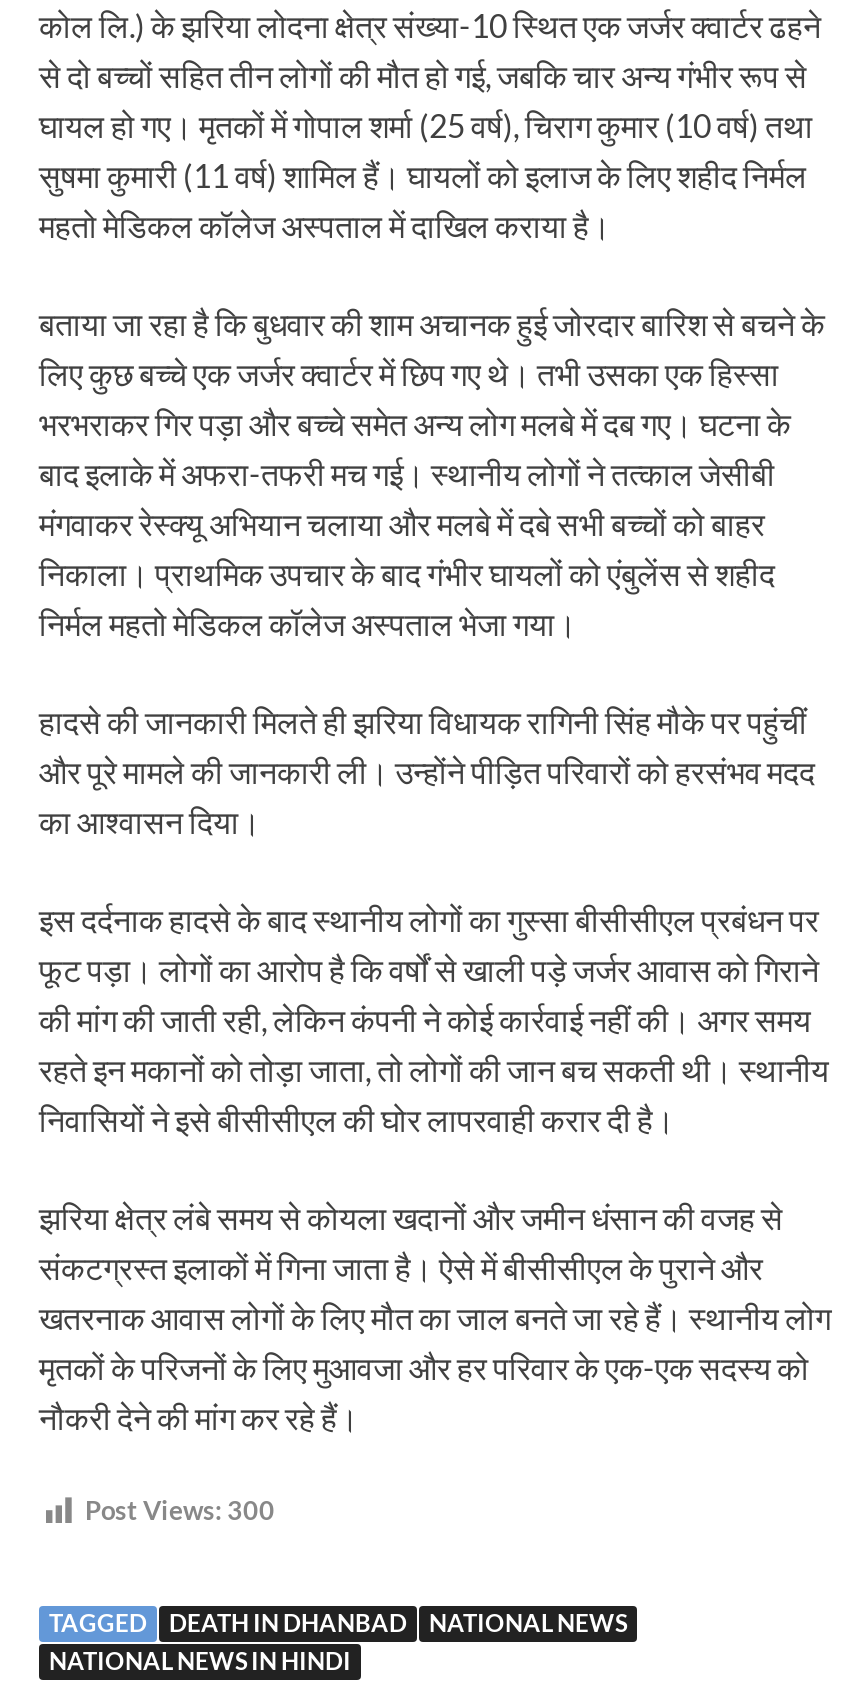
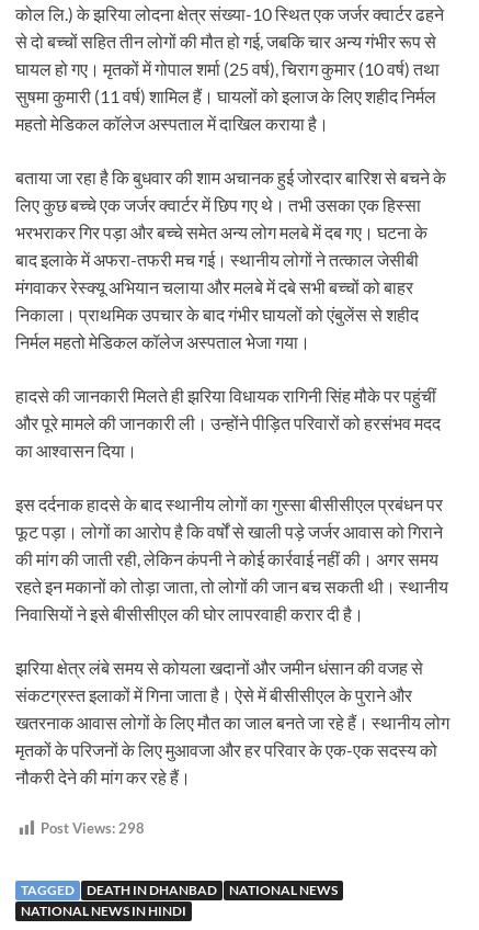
- Post Views: 300
+ Post Views: 298
